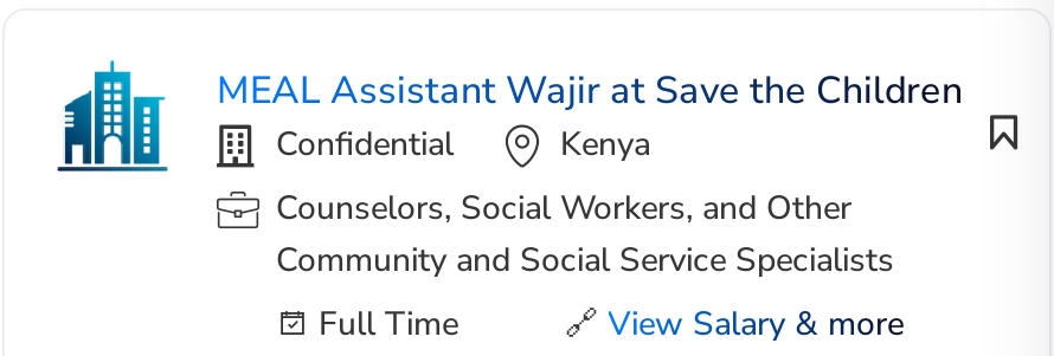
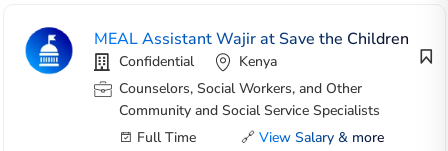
- [image]
+ [image]
